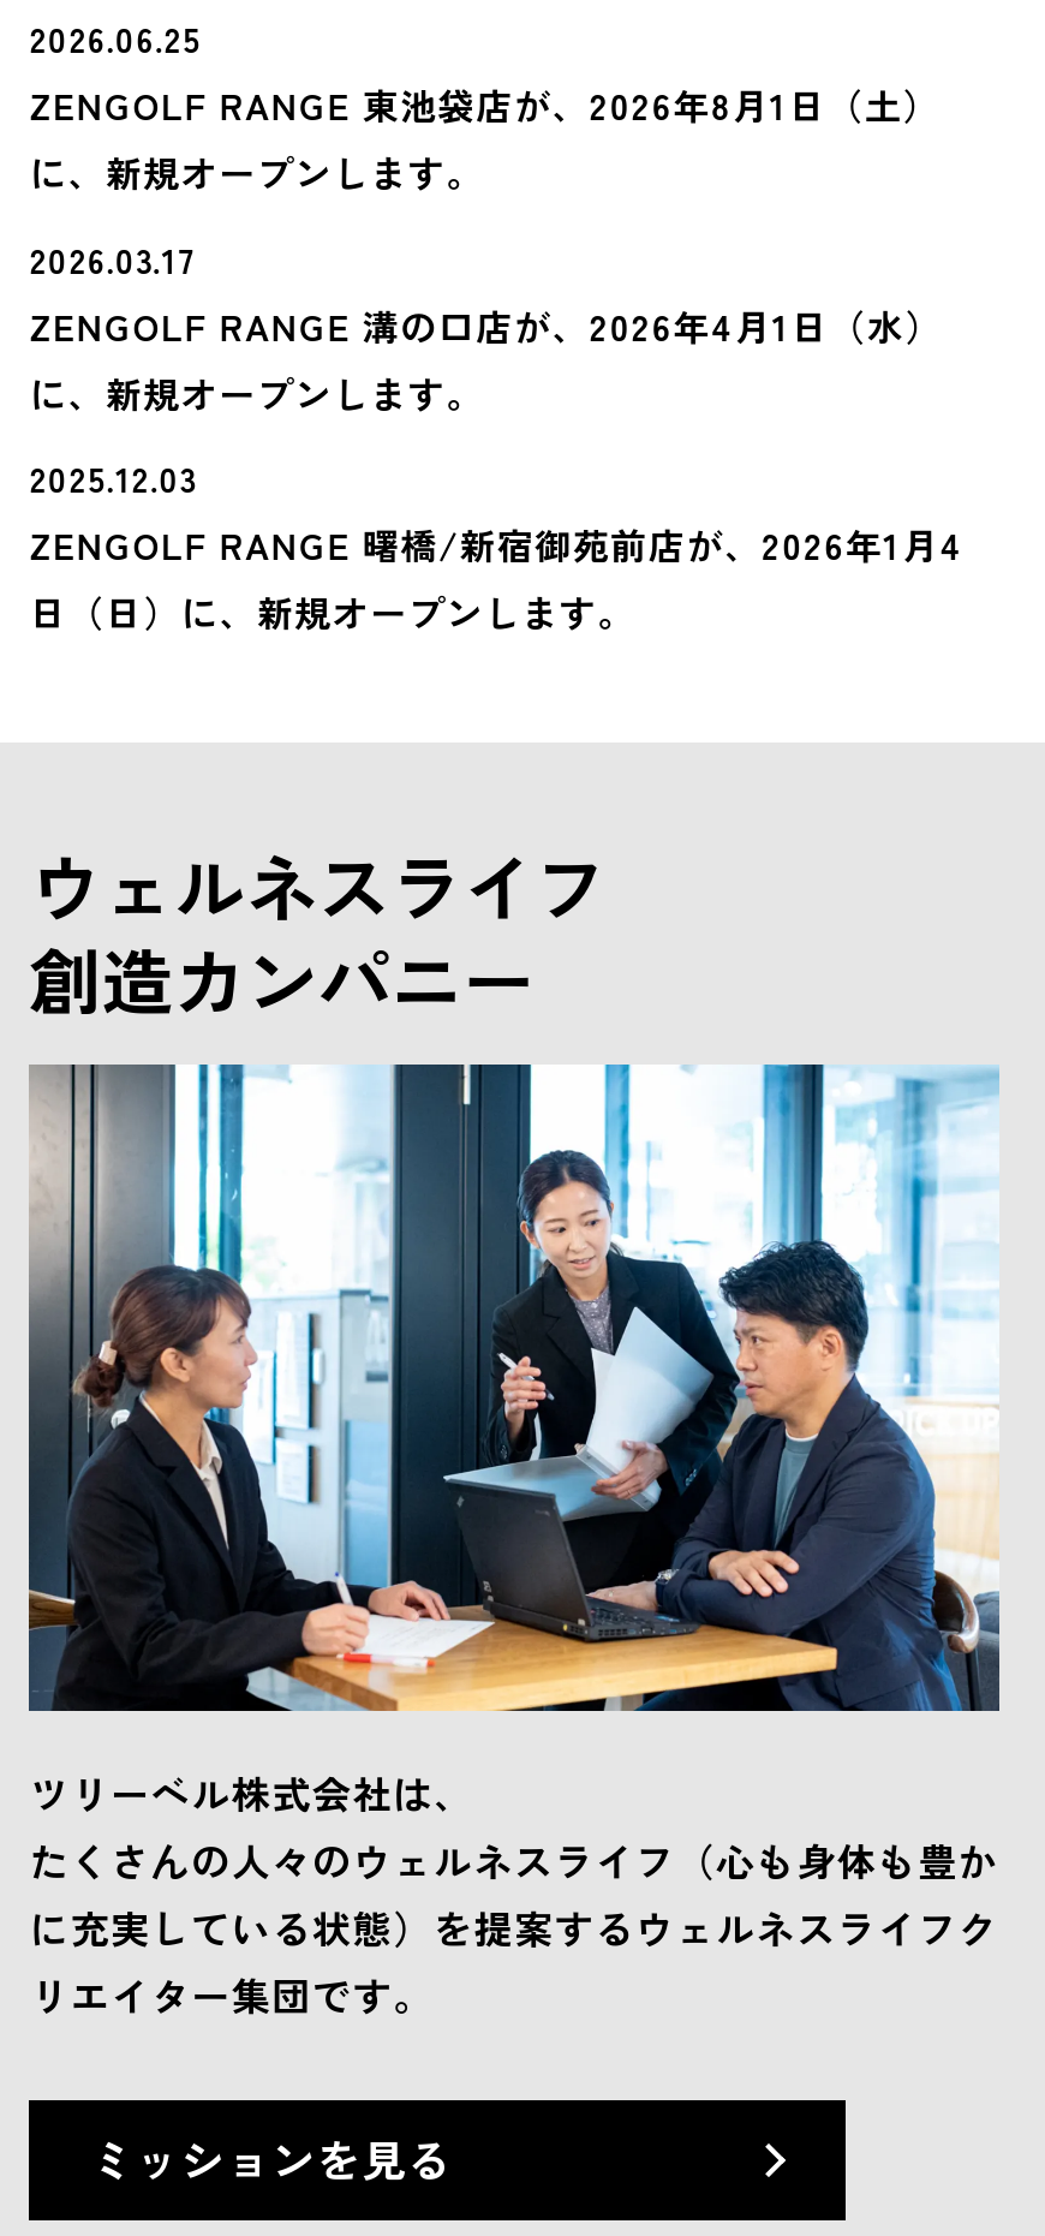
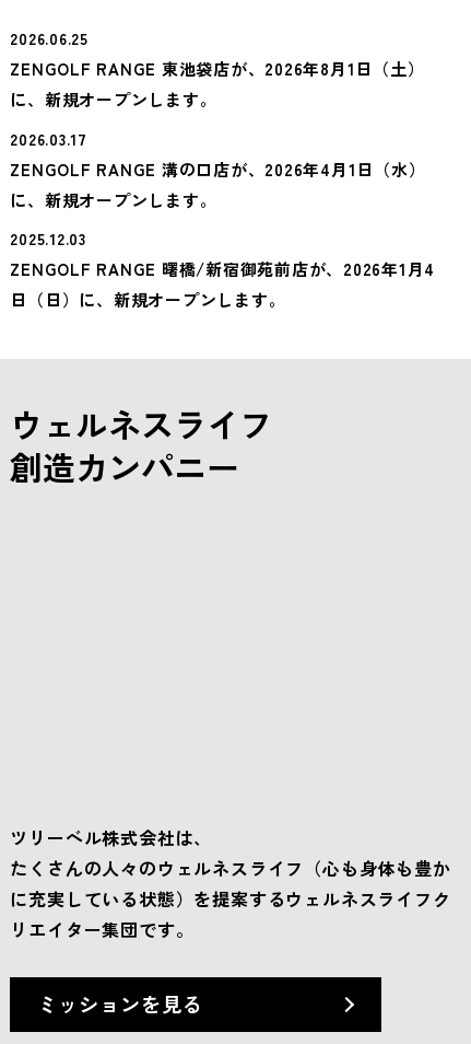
- [image]
